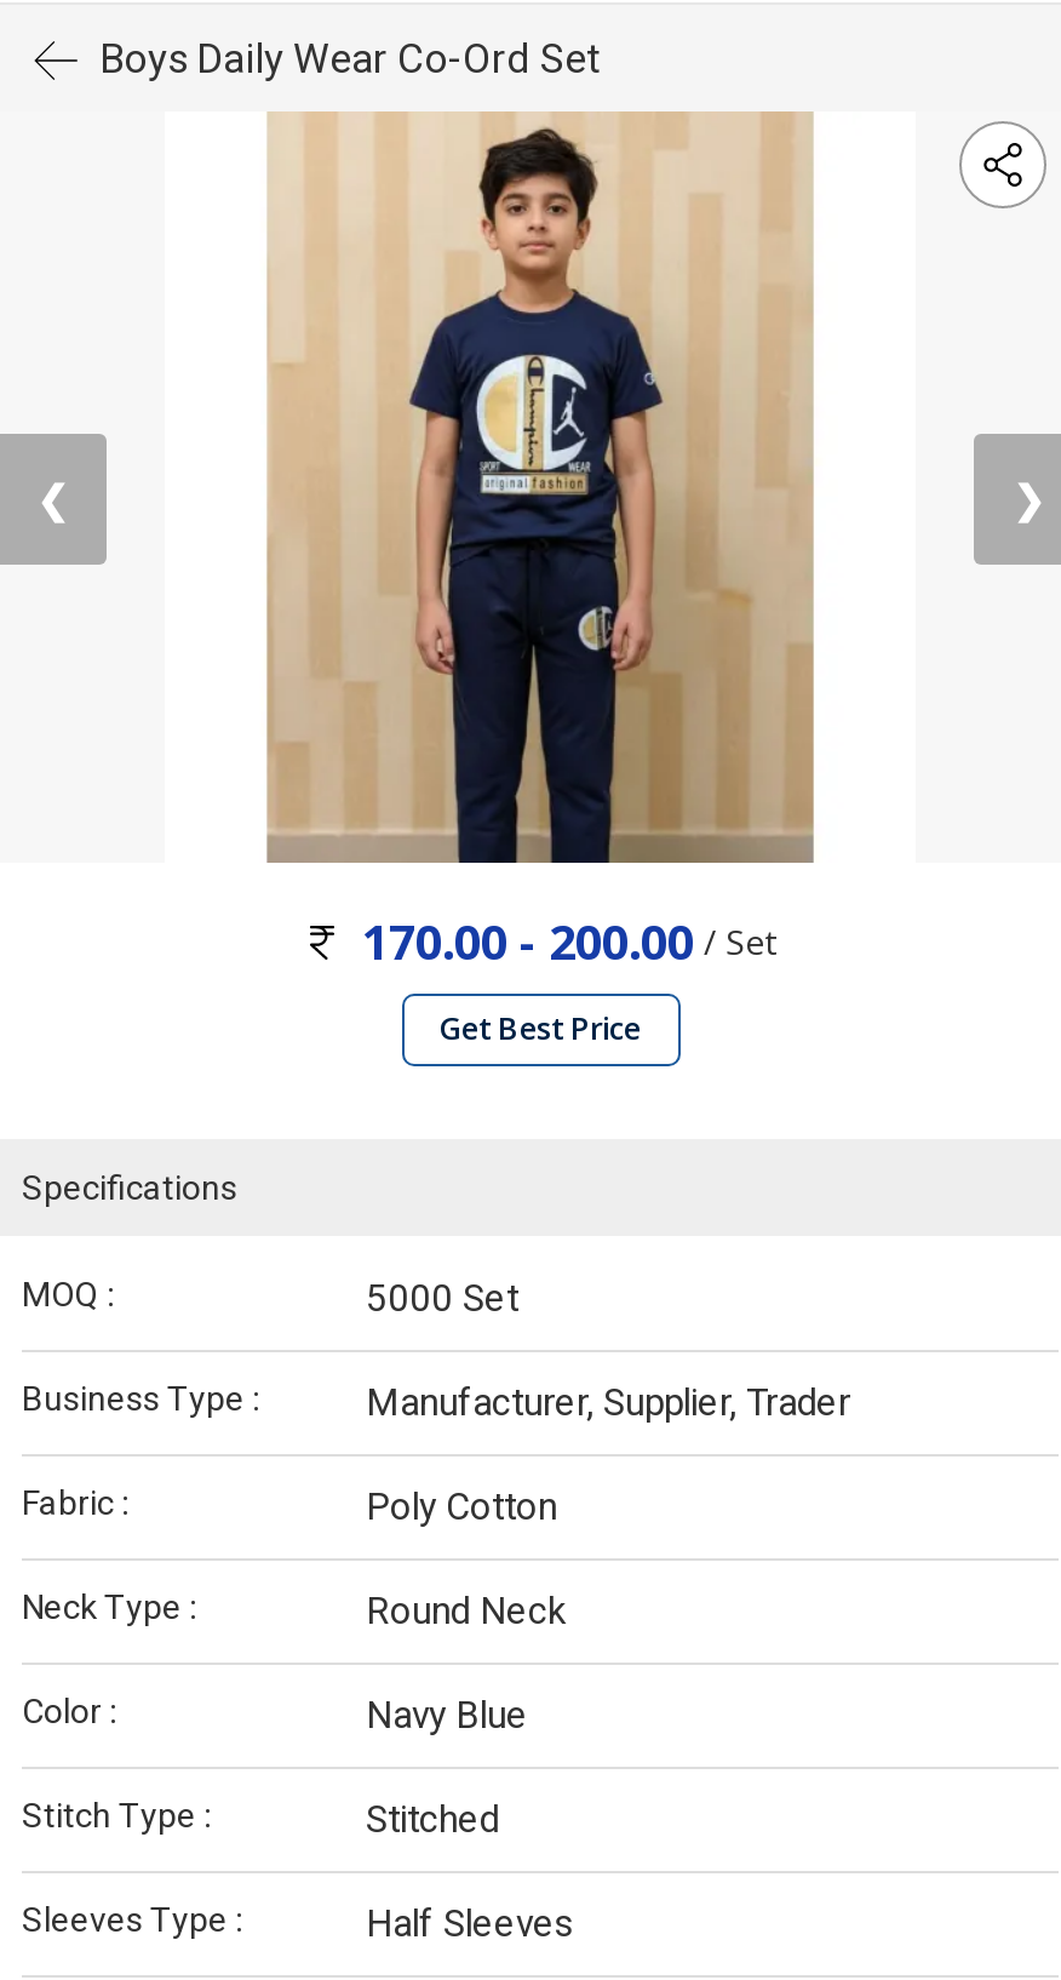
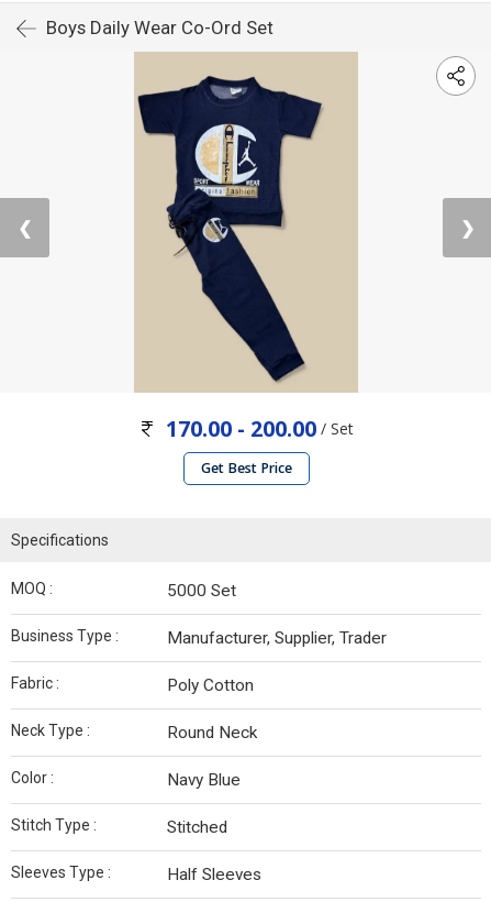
- [image]
+ [image]
